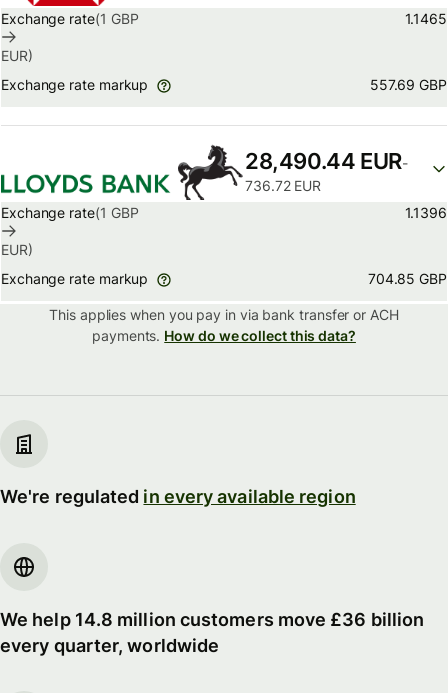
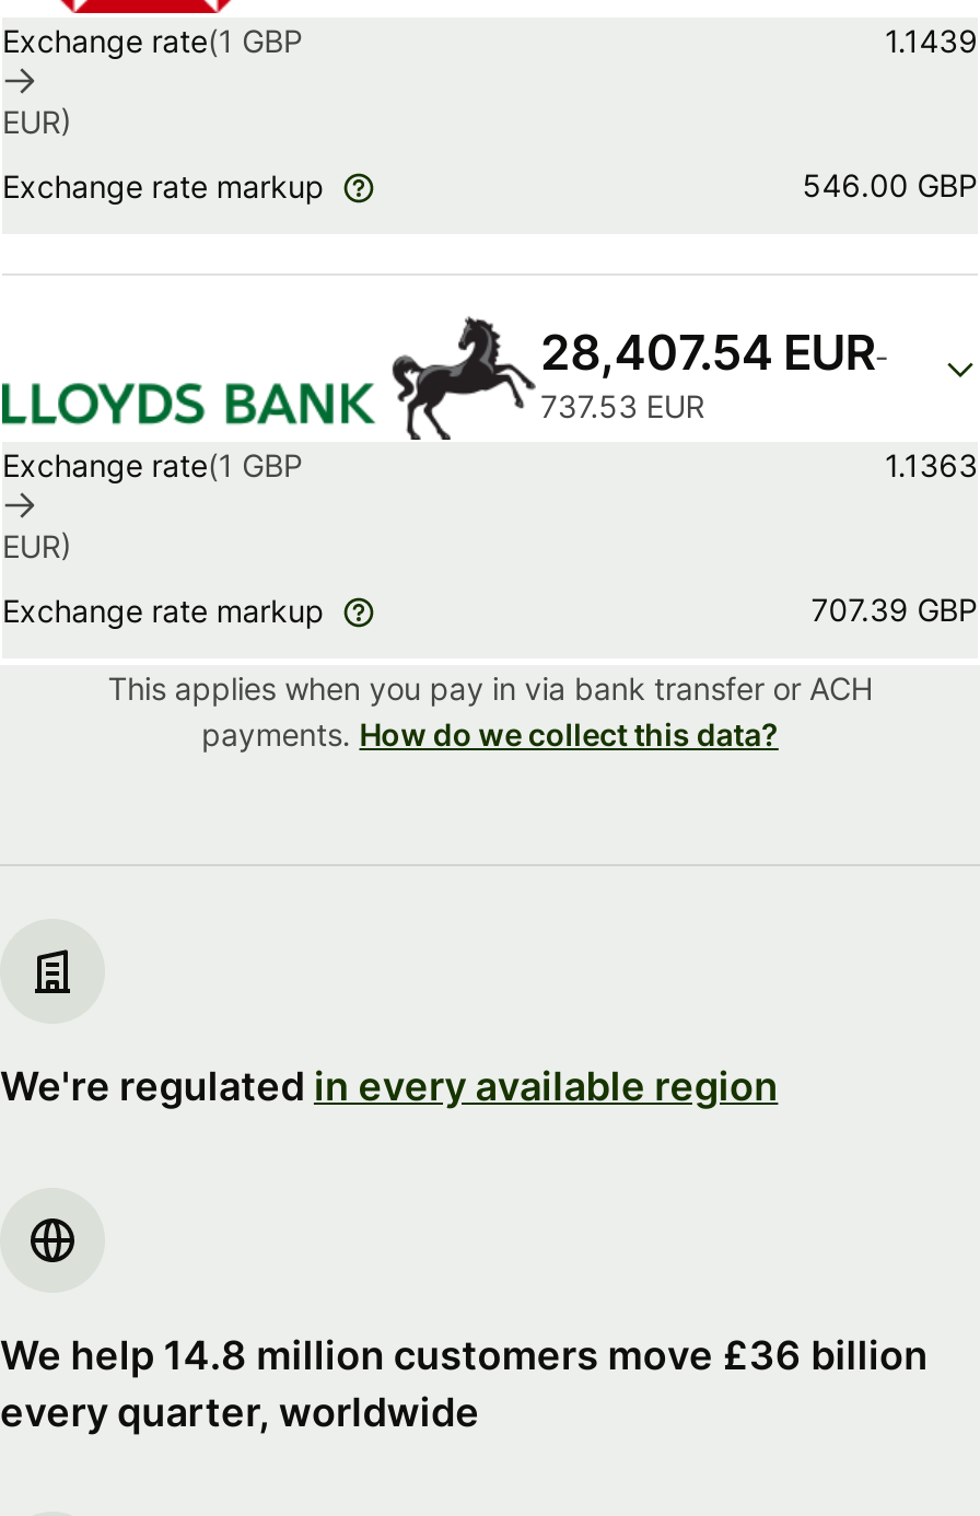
- 1.1465
+ 1.1439

- 557.69 GBP
+ 546.00 GBP

- 28,490.44 EUR-
+ 28,407.54 EUR-

- 736.72 EUR
+ 737.53 EUR

- 1.1396
+ 1.1363

- 704.85 GBP
+ 707.39 GBP
